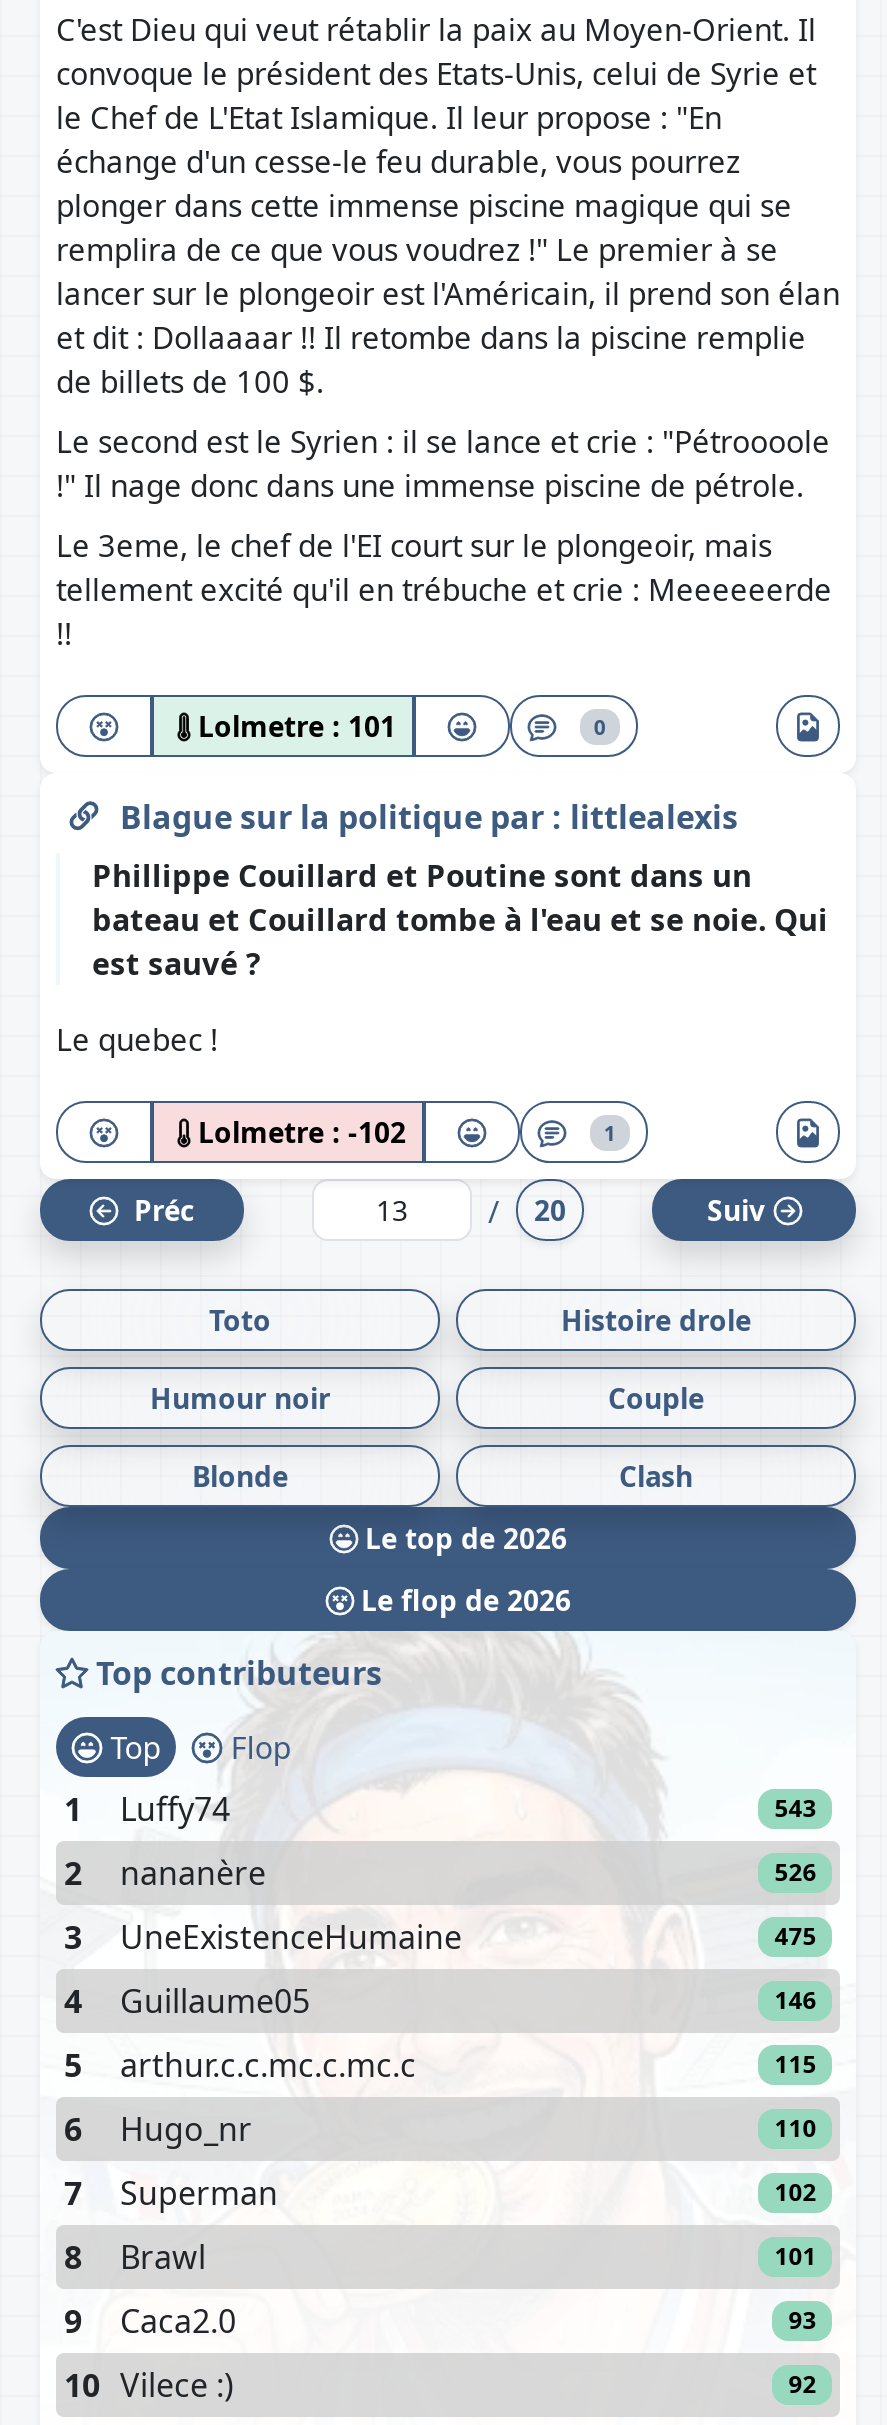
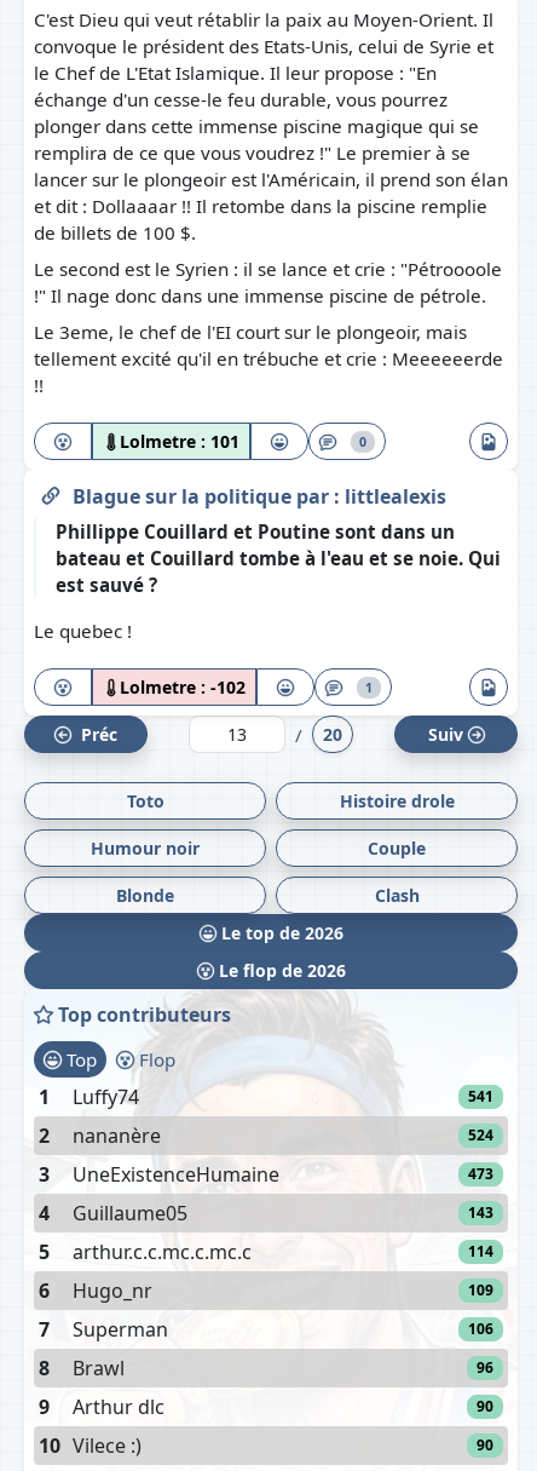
- 543
+ 541

- 526
+ 524

- 475
+ 473

- 146
+ 143

- 115
+ 114

- 110
+ 109

- 102
+ 106

- 101
+ 96

- Caca2.0
- 93
+ Arthur dlc
+ 90

- 92
+ 90
